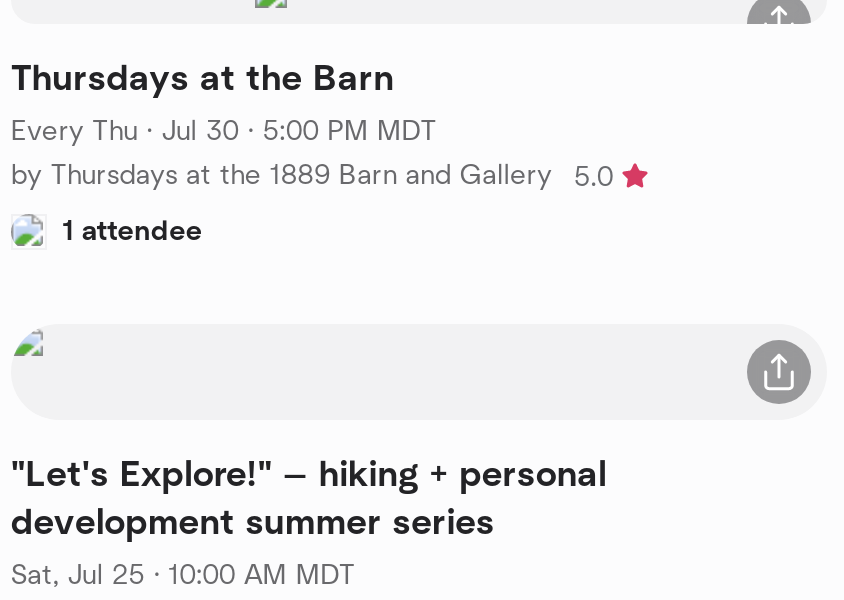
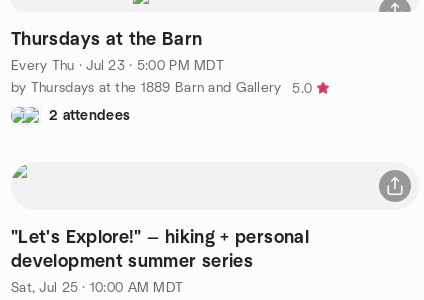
- Every Thu · Jul 30 · 5:00 PM MDT
+ Every Thu · Jul 23 · 5:00 PM MDT

- 1 attendee
+ 2 attendees
